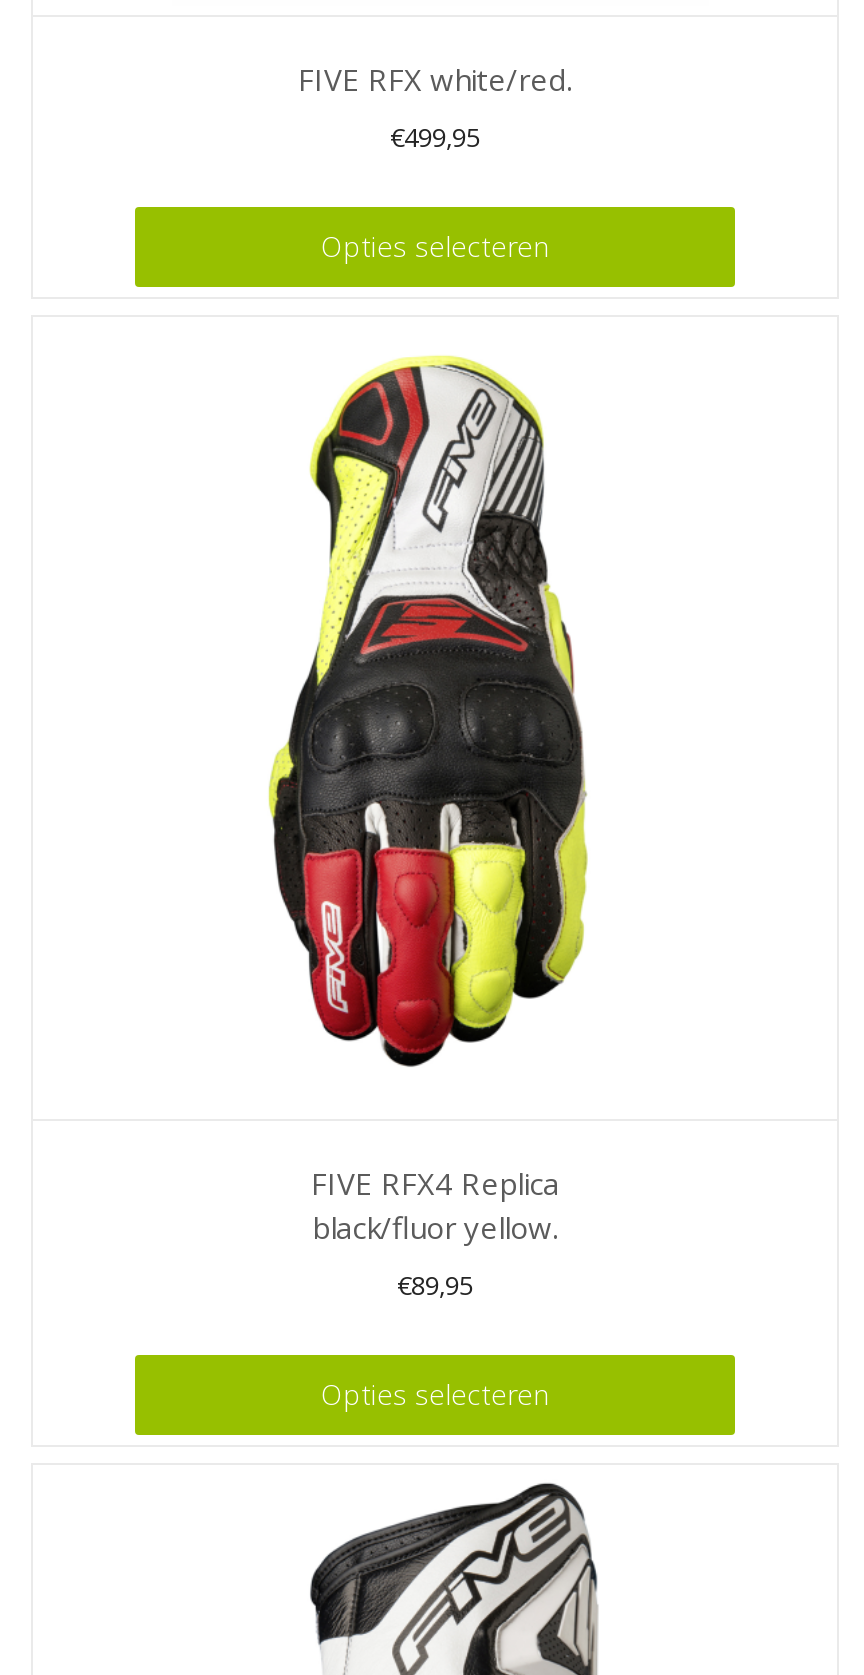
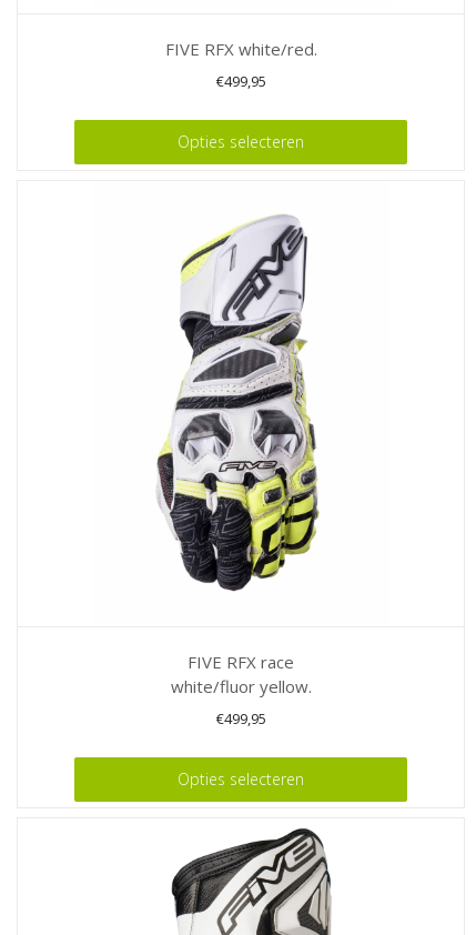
- [image]
+ [image]

- FIVE RFX4 Replica
+ FIVE RFX race

- black/fluor yellow.
+ white/fluor yellow.

- €89,95
+ €499,95
